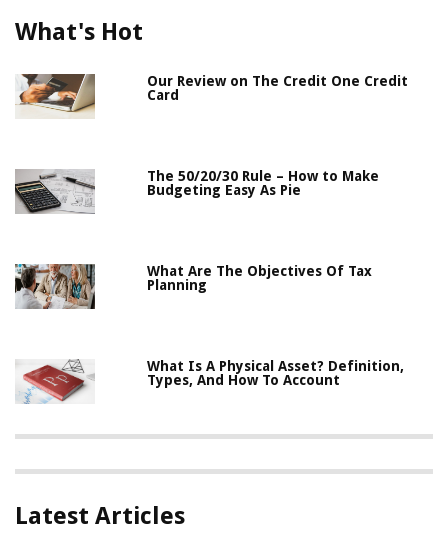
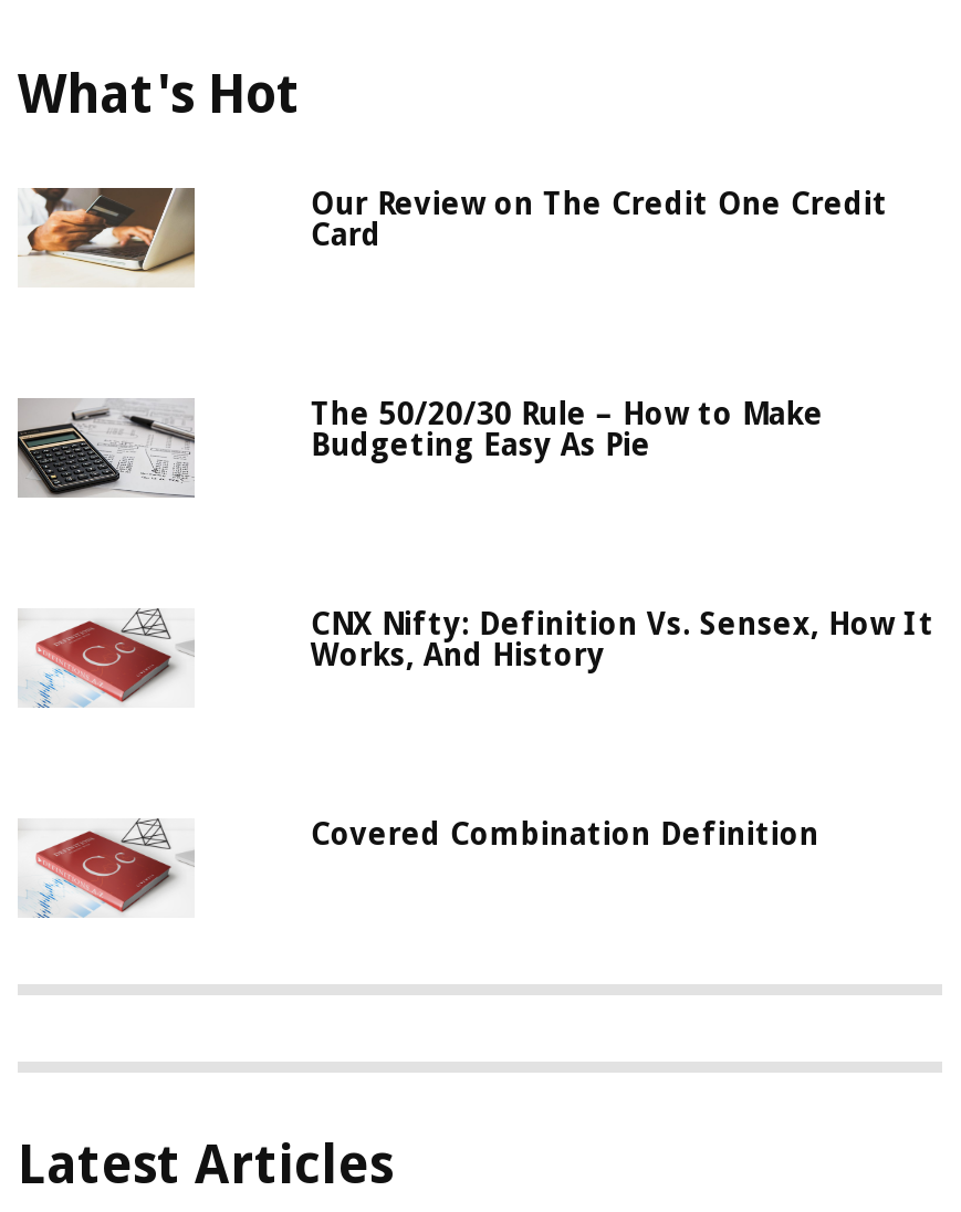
- [image]
+ [image]

- What Are The Objectives Of Tax
- Planning
+ CNX Nifty: Definition Vs. Sensex, How It
+ Works, And History

- What Is A Physical Asset? Definition,
- Types, And How To Account
+ Covered Combination Definition
